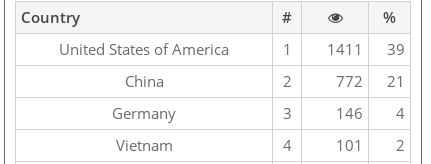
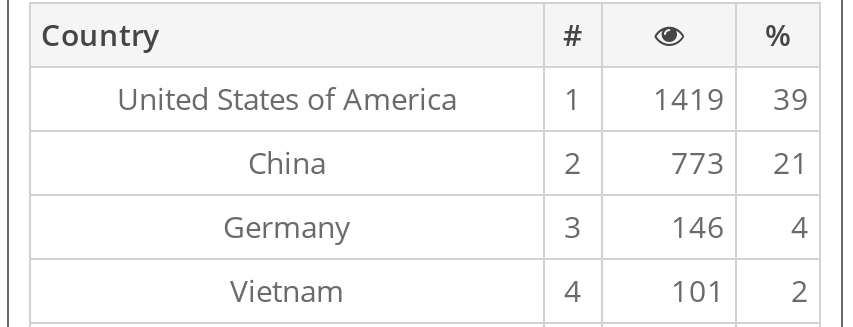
- 1 1411 39
+ 1 1419 39

- 772 21
+ 773 21
